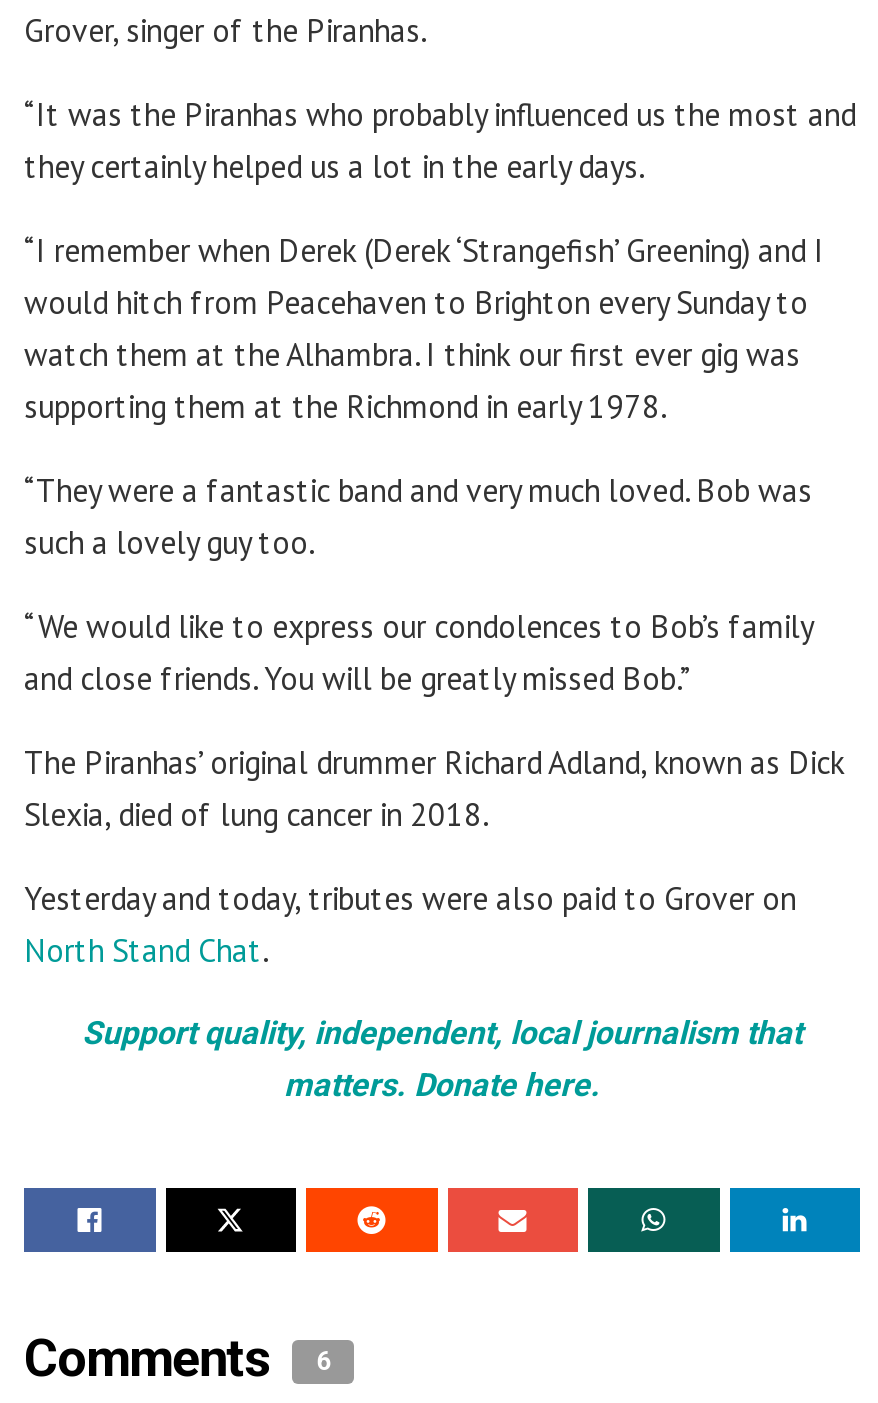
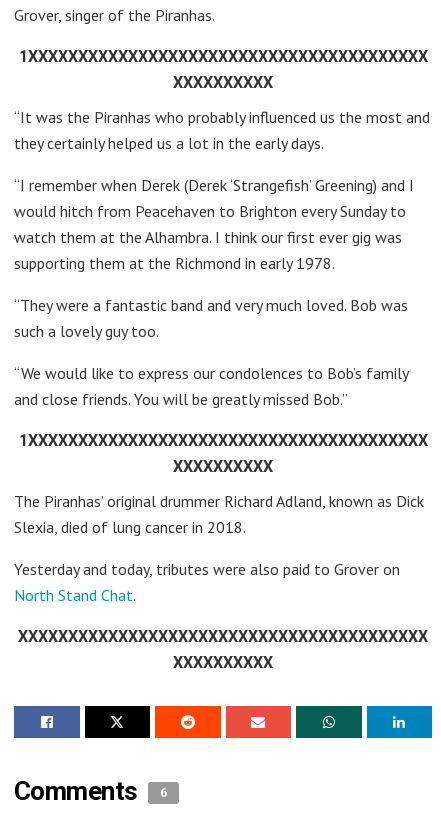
+ 1XXXXXXXXXXXXXXXXXXXXXXXXXXXXXXXXXXXXXXXX
+ XXXXXXXXXX

+ 1XXXXXXXXXXXXXXXXXXXXXXXXXXXXXXXXXXXXXXXX
+ XXXXXXXXXX

- Support quality, independent, local journalism that
- matters. Donate here.
+ XXXXXXXXXXXXXXXXXXXXXXXXXXXXXXXXXXXXXXXXX
+ XXXXXXXXXX
